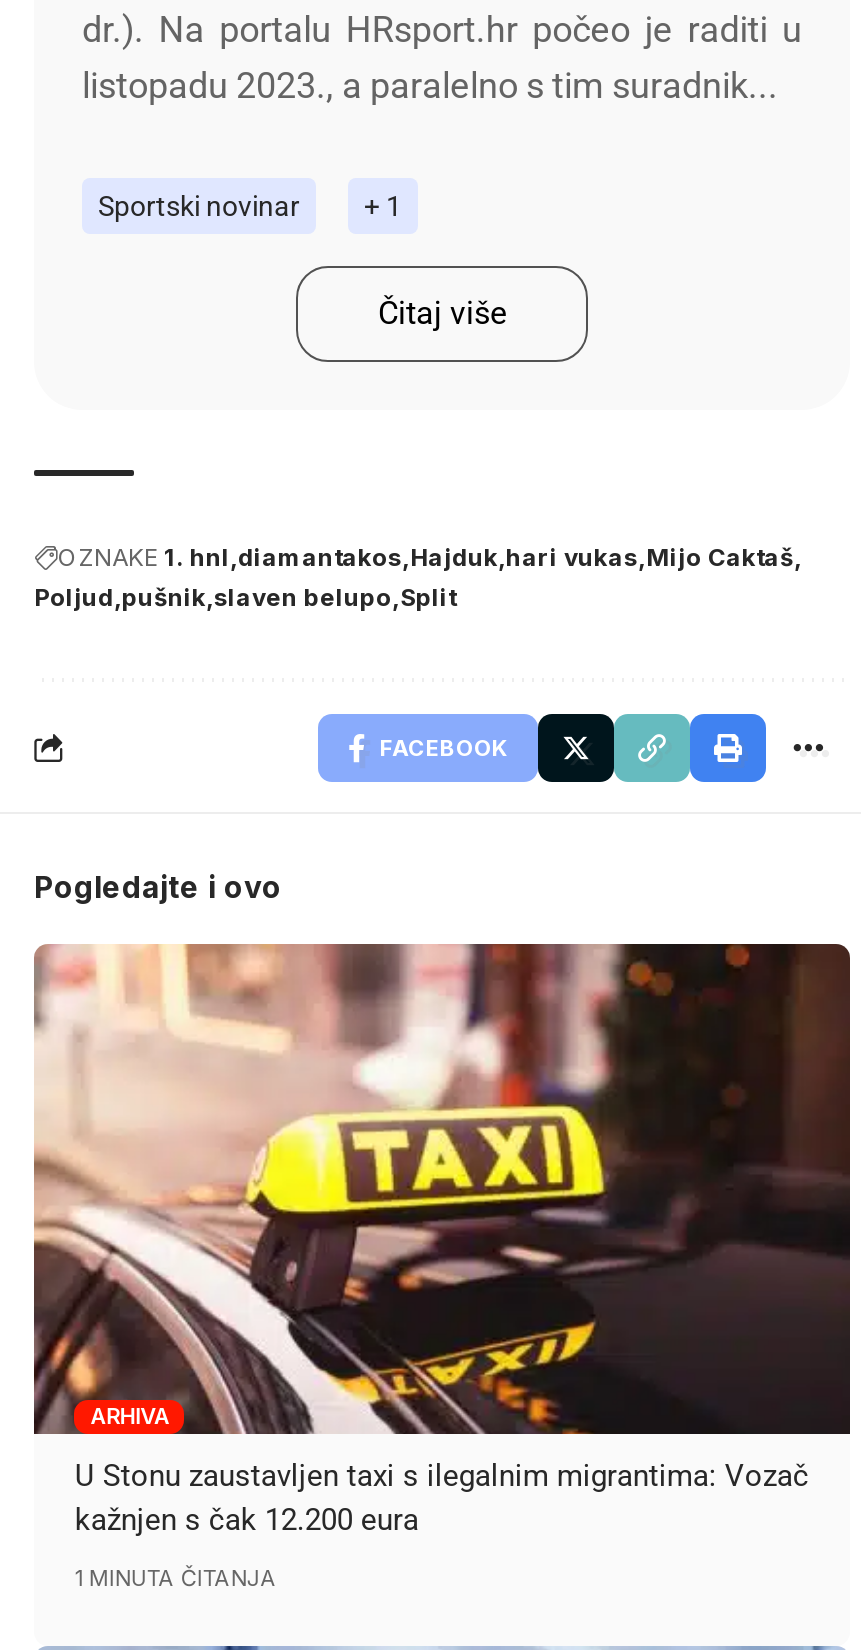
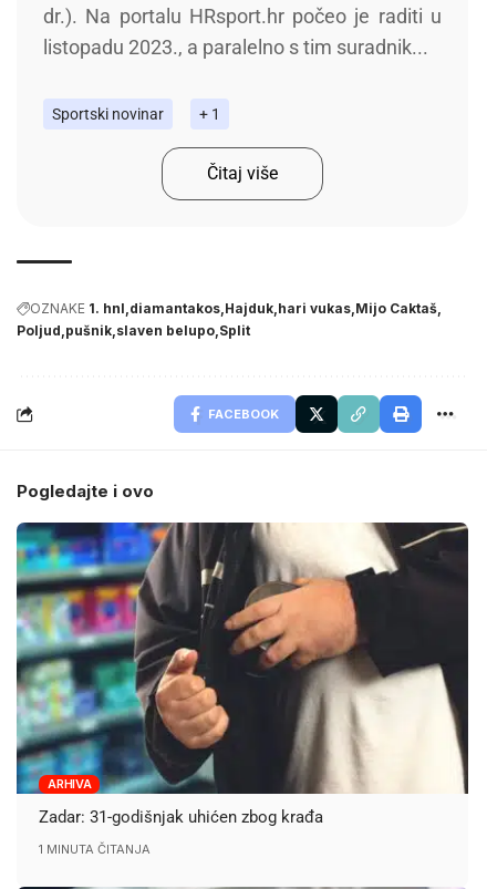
- [image]
- U Stonu zaustavljen taxi s ilegalnim migrantima: Vozač
- kažnjen s čak 12.200 eura
+ [image]
+ Zadar: 31-godišnjak uhićen zbog krađa
